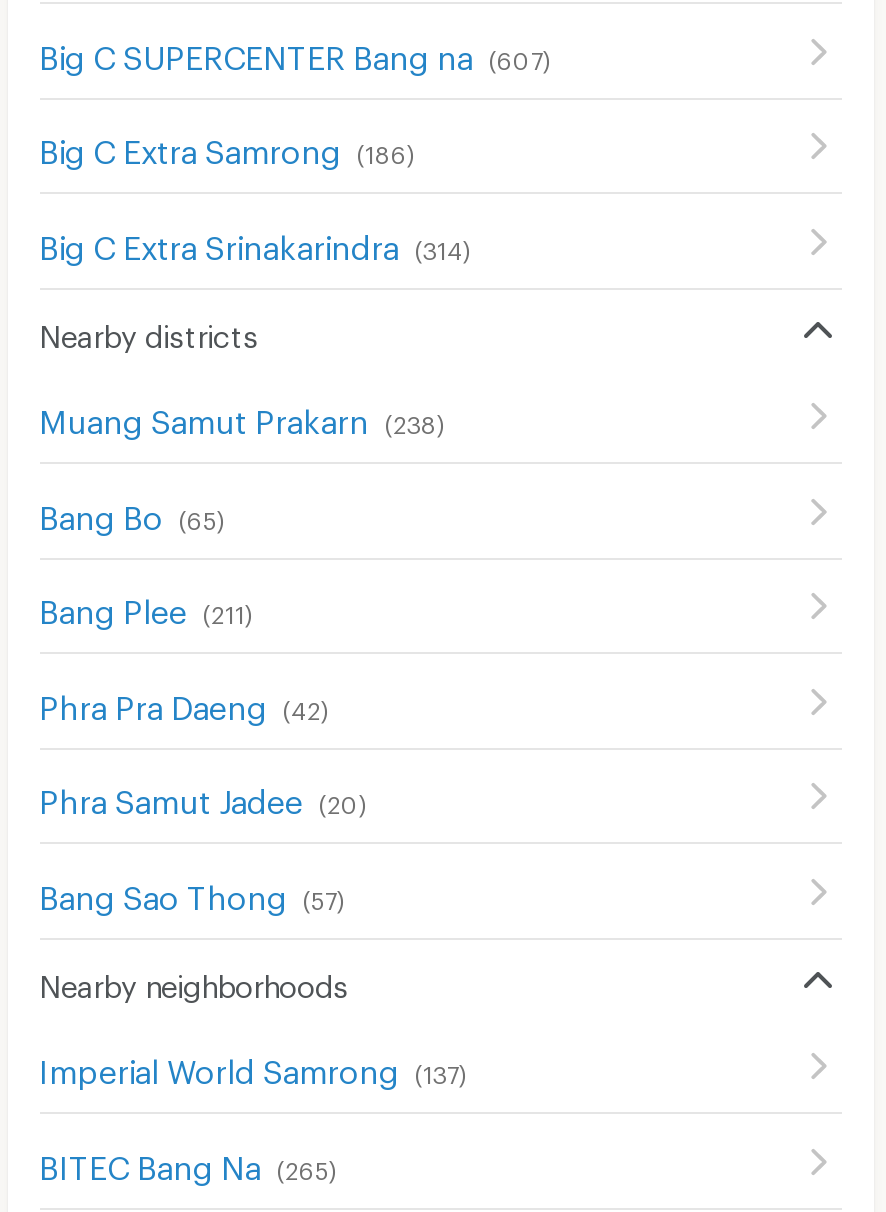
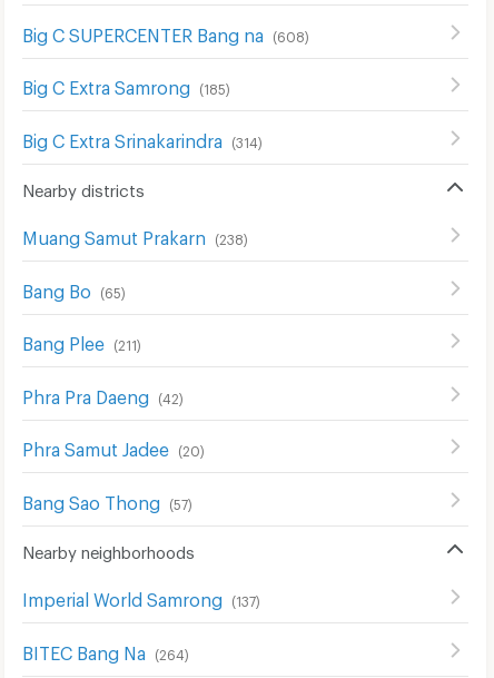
- (607)
+ (608)

- Big C Extra Samrong (186)
+ Big C Extra Samrong (185)

- (265)
+ (264)
